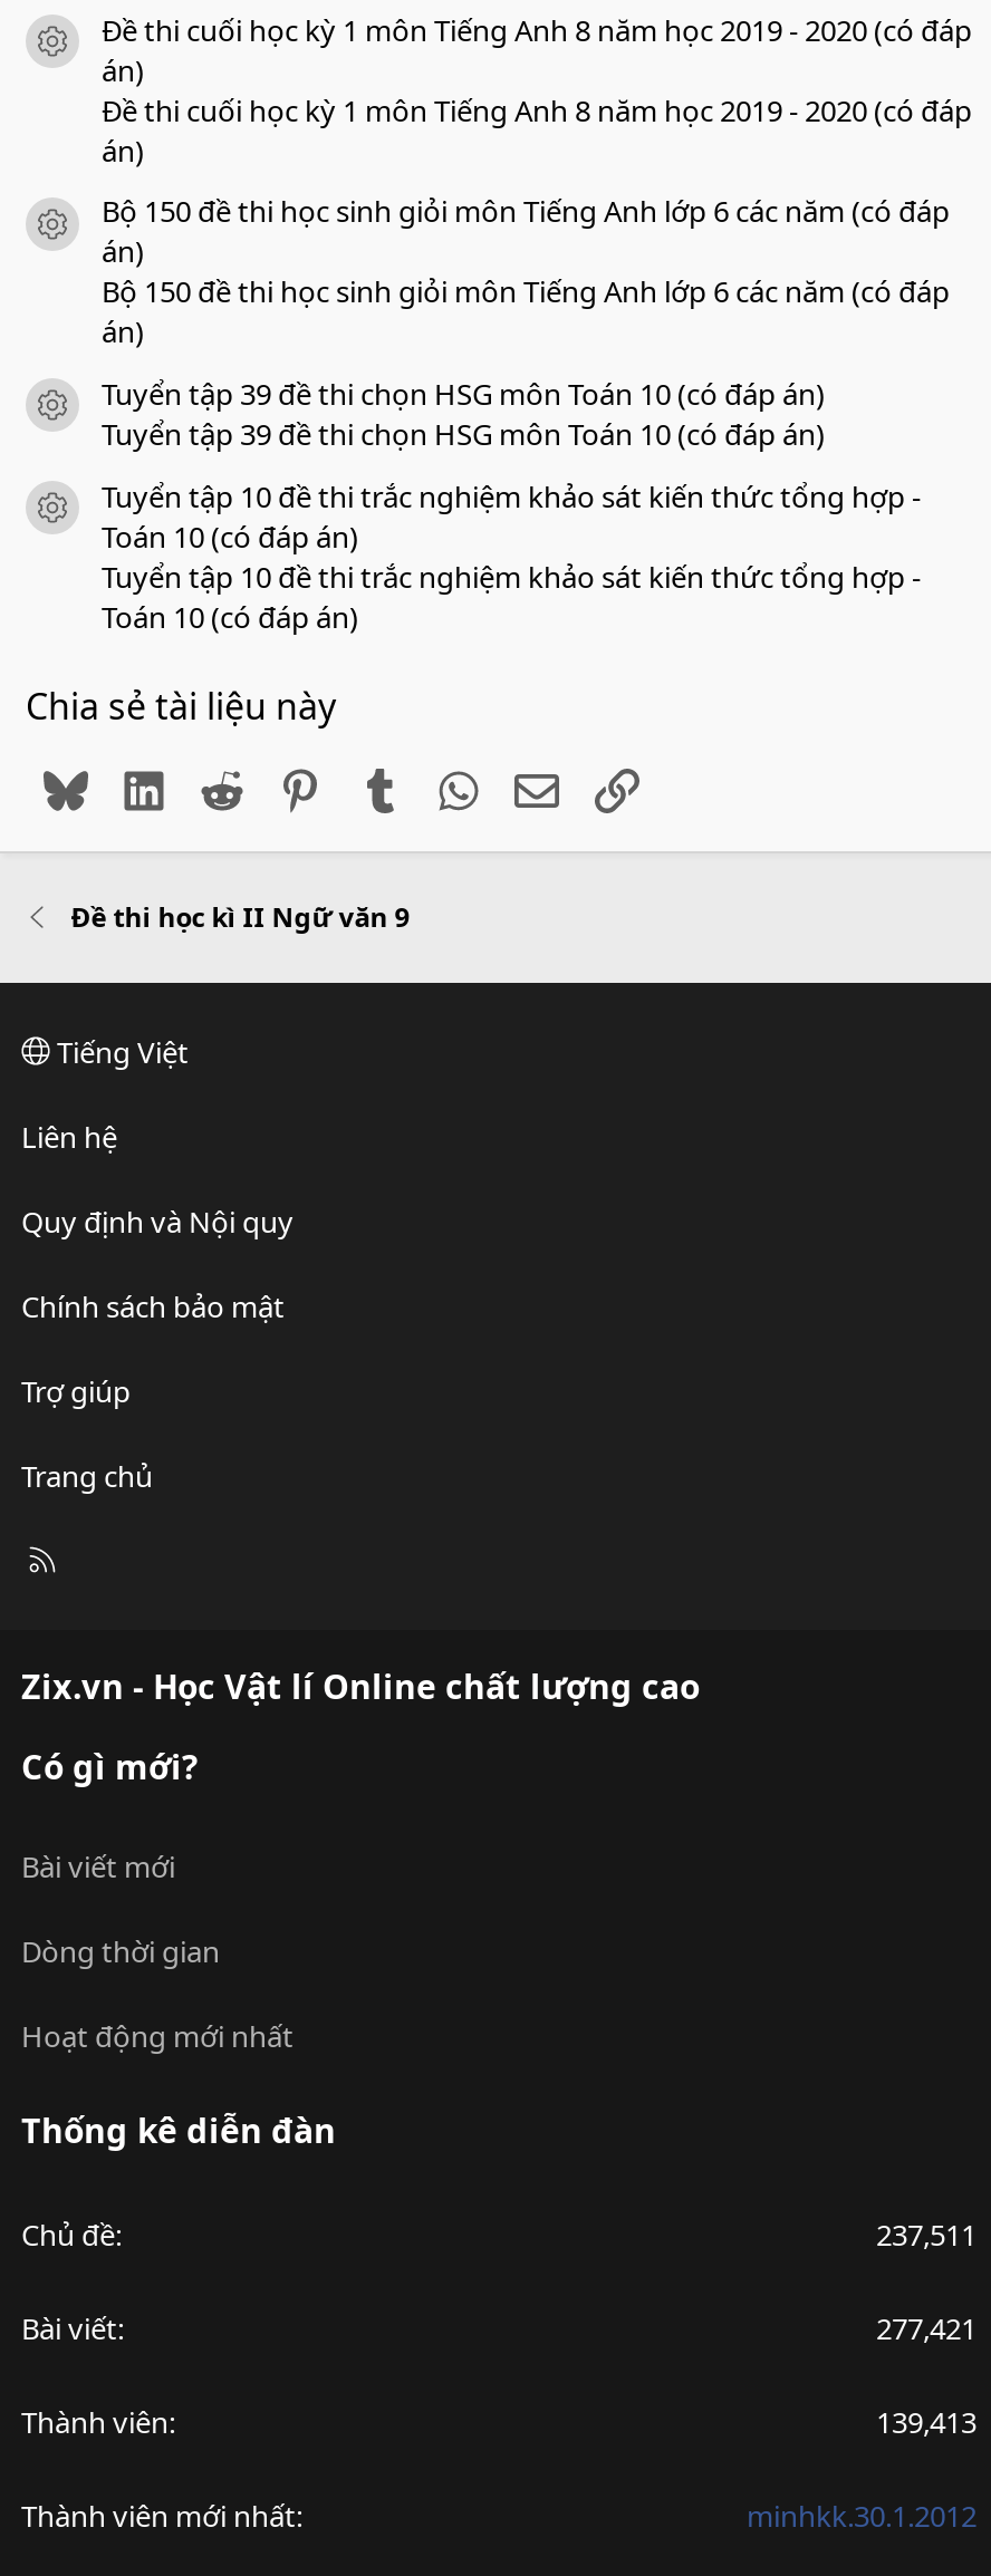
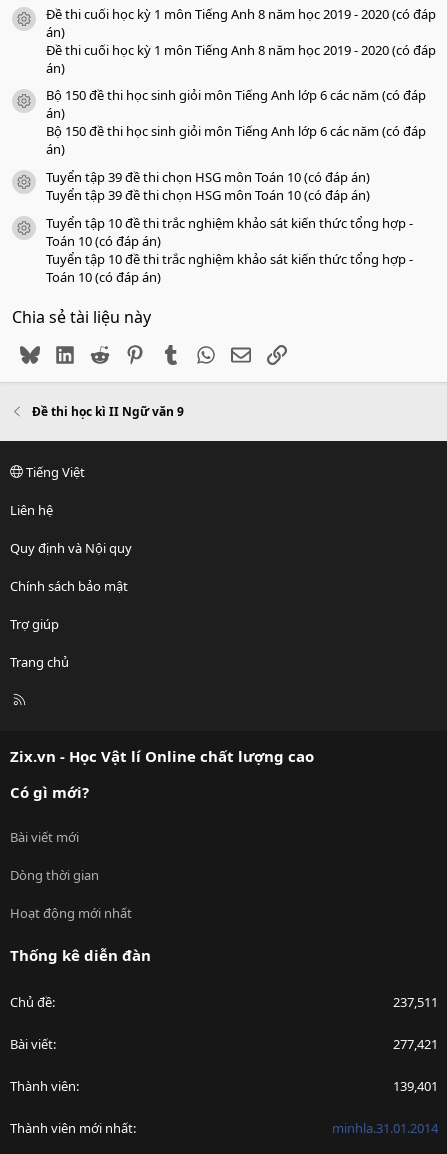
- 139,413
+ 139,401

- minhkk.30.1.2012
+ minhla.31.01.2014
